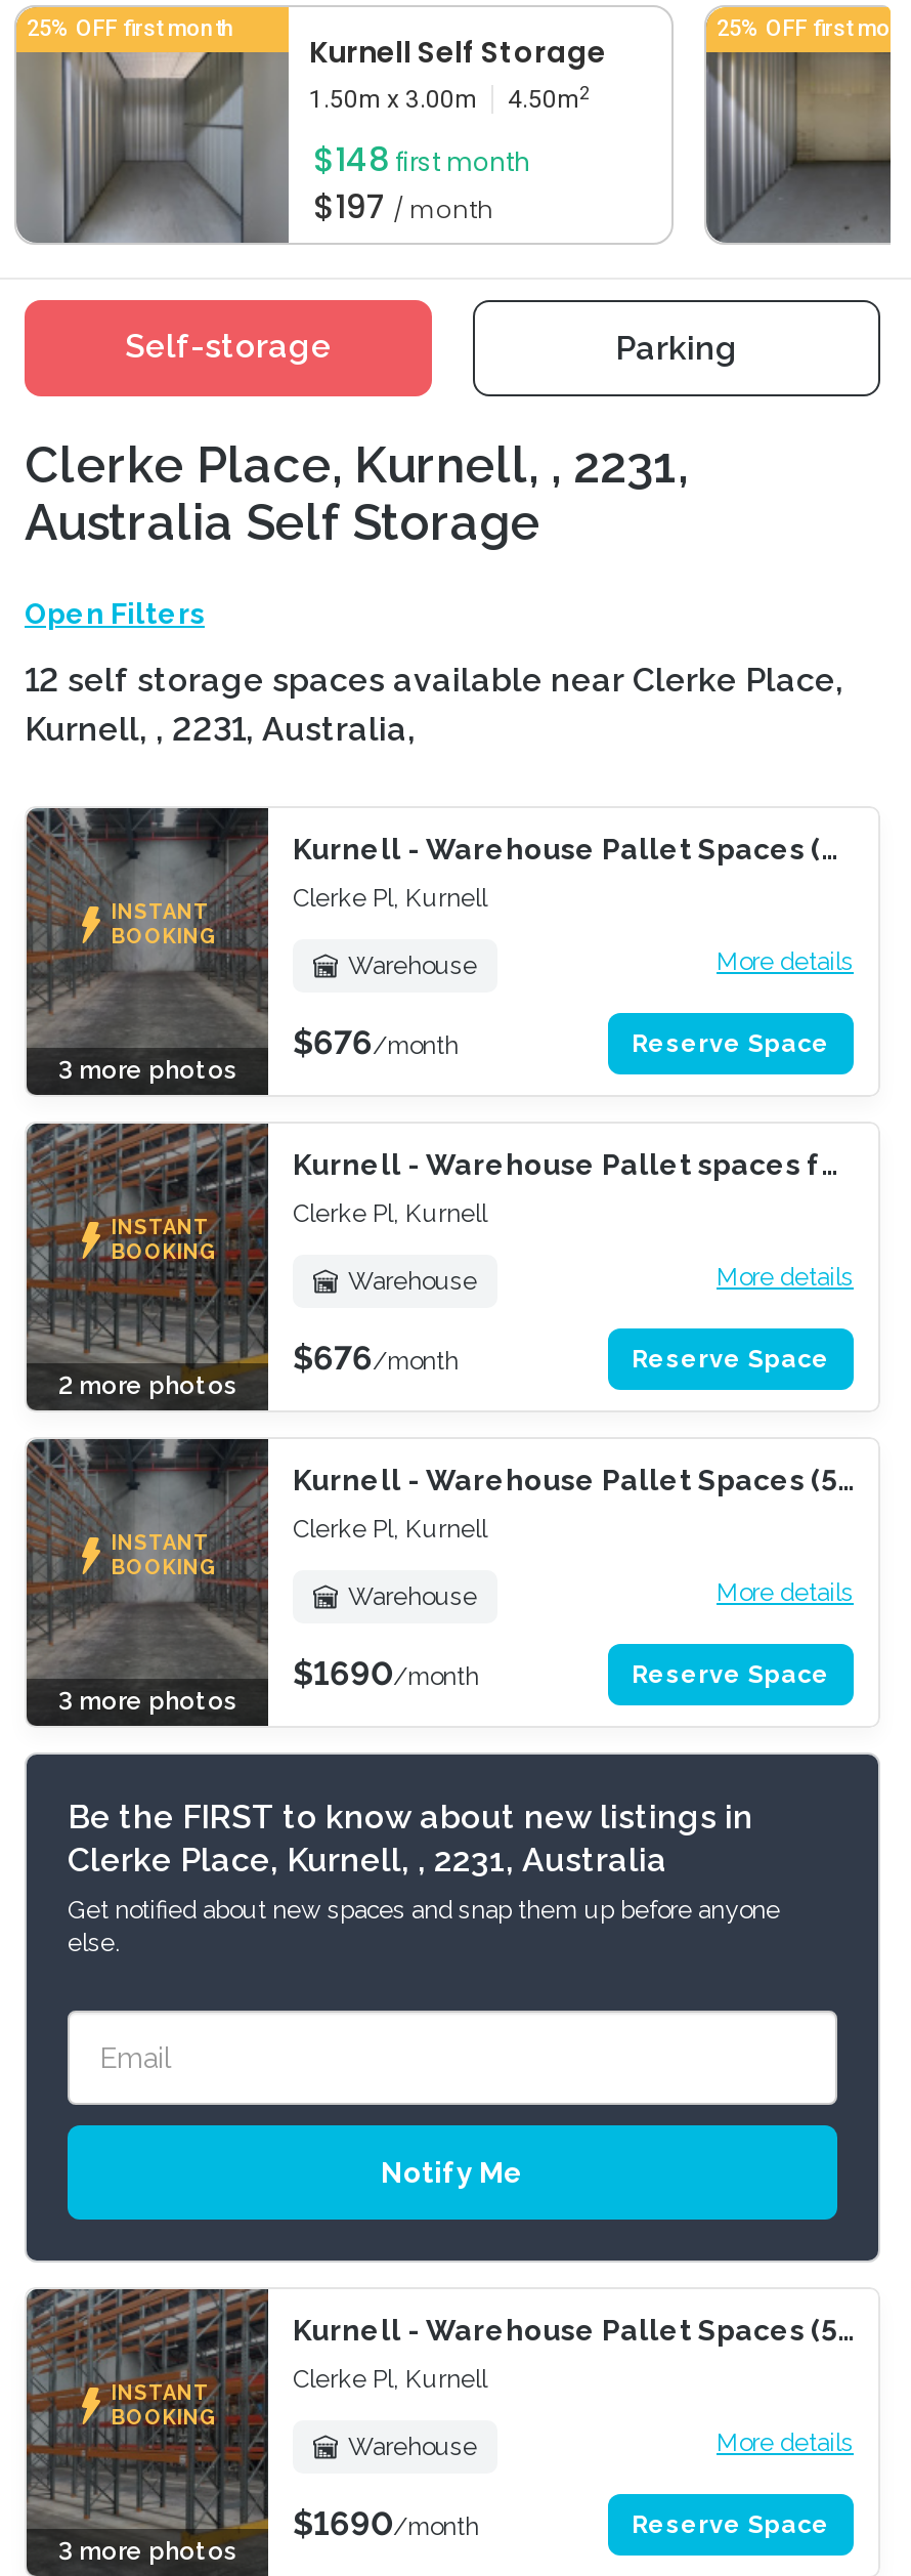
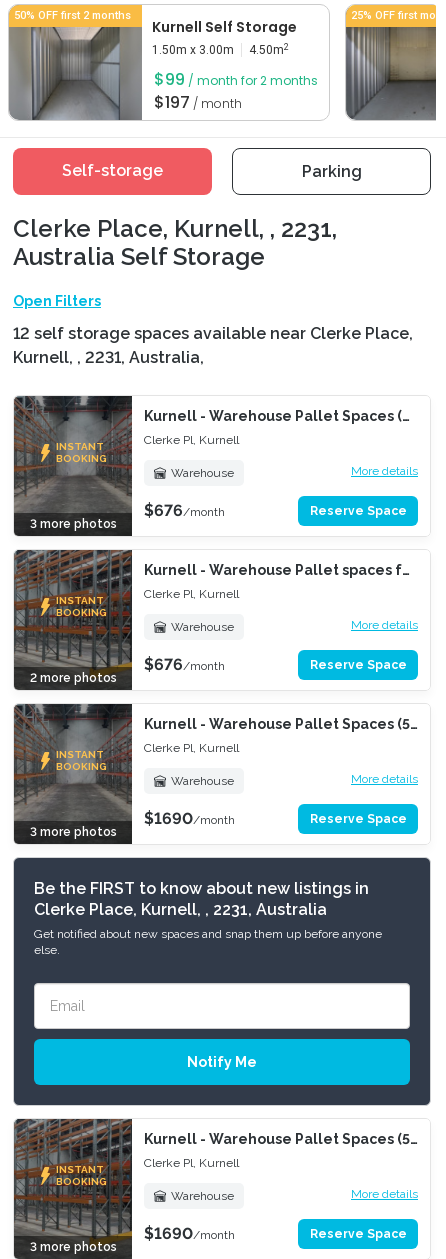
- 25% OFF first month
+ 50% OFF first 2 months

- $148 first month
+ $99 / month for 2 months
